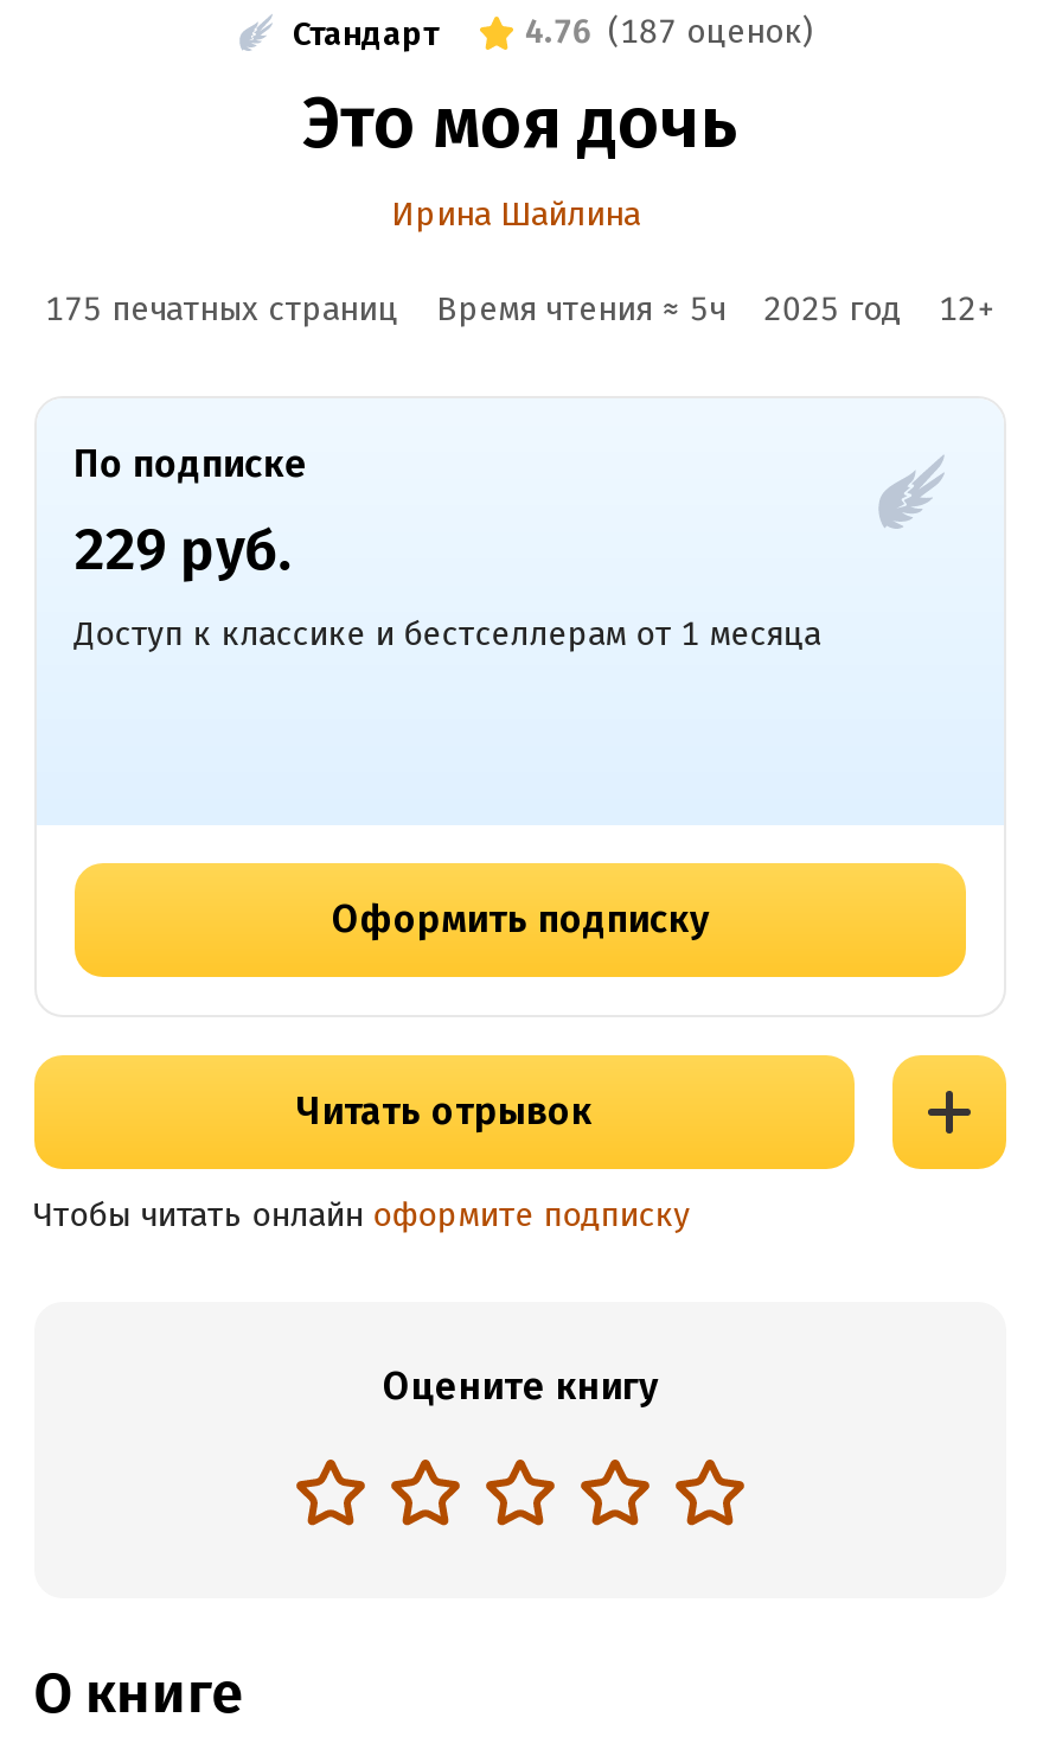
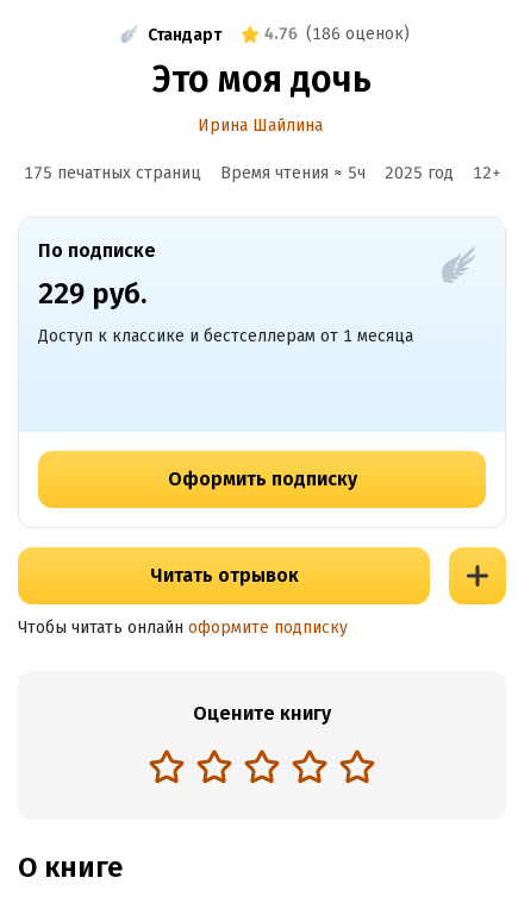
- 4.76 (187 оценок)
+ 4.76 (186 оценок)
